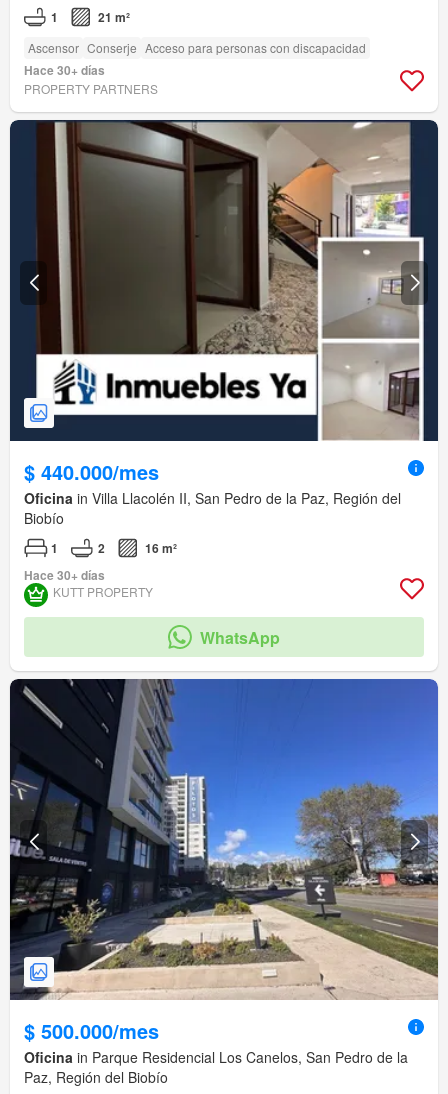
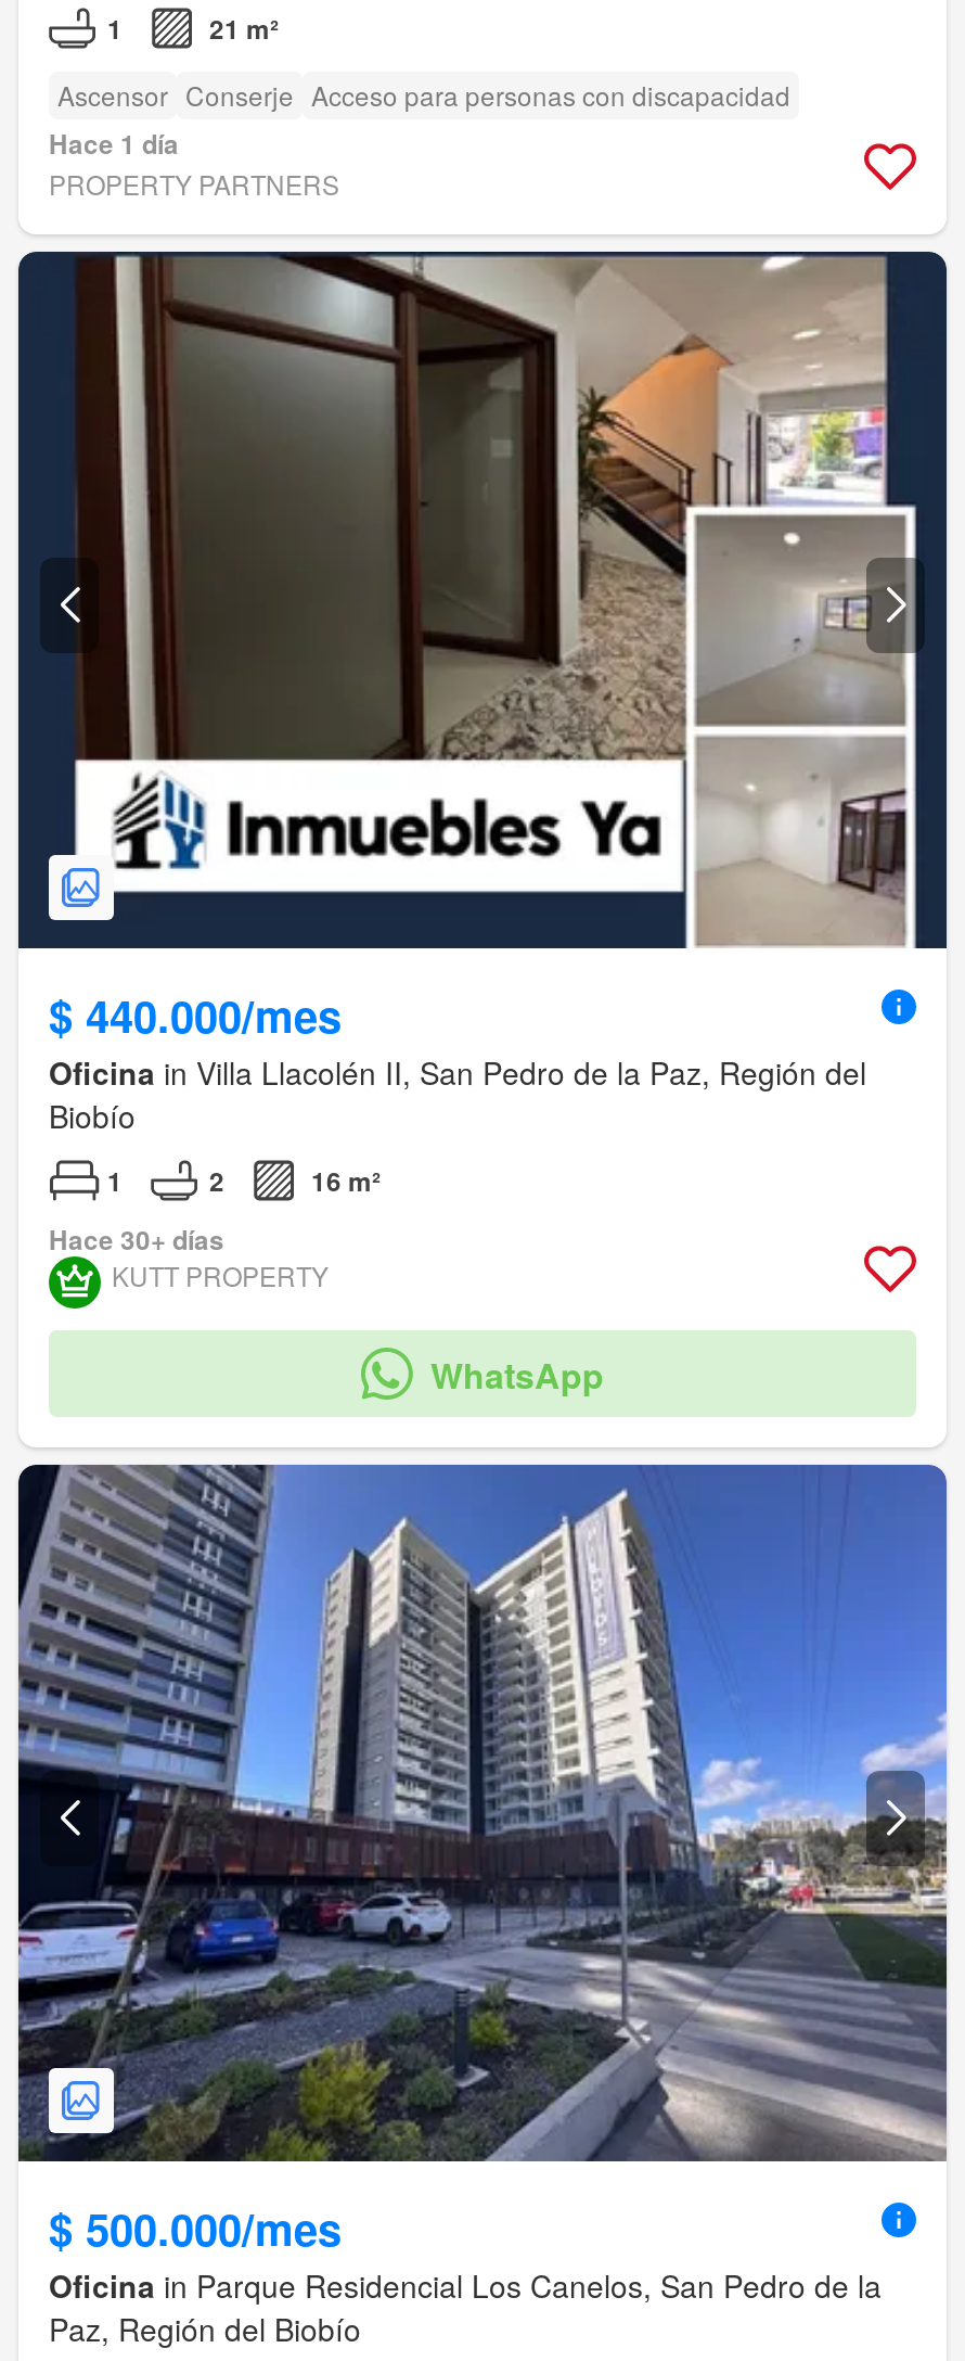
- Hace 30+ días
+ Hace 1 día

- [image]
+ [image]
